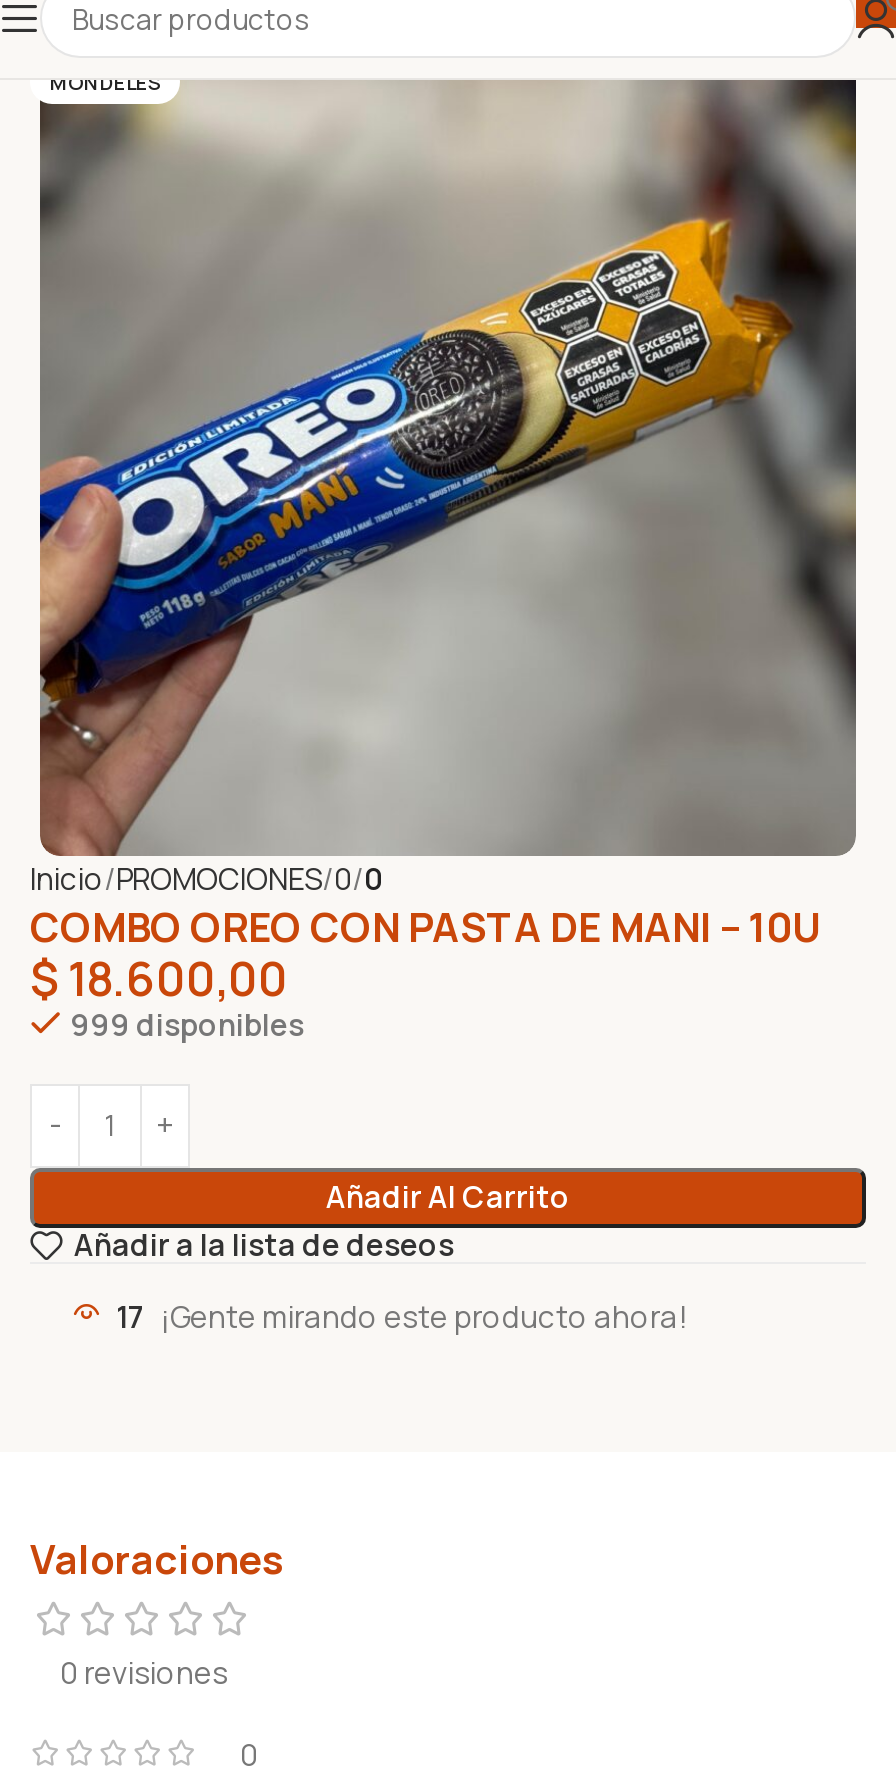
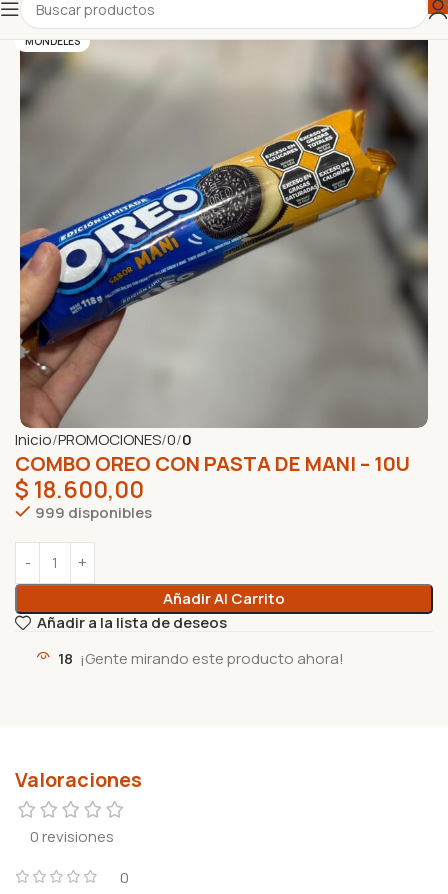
- 17 ¡Gente mirando este producto ahora!
+ 18 ¡Gente mirando este producto ahora!
